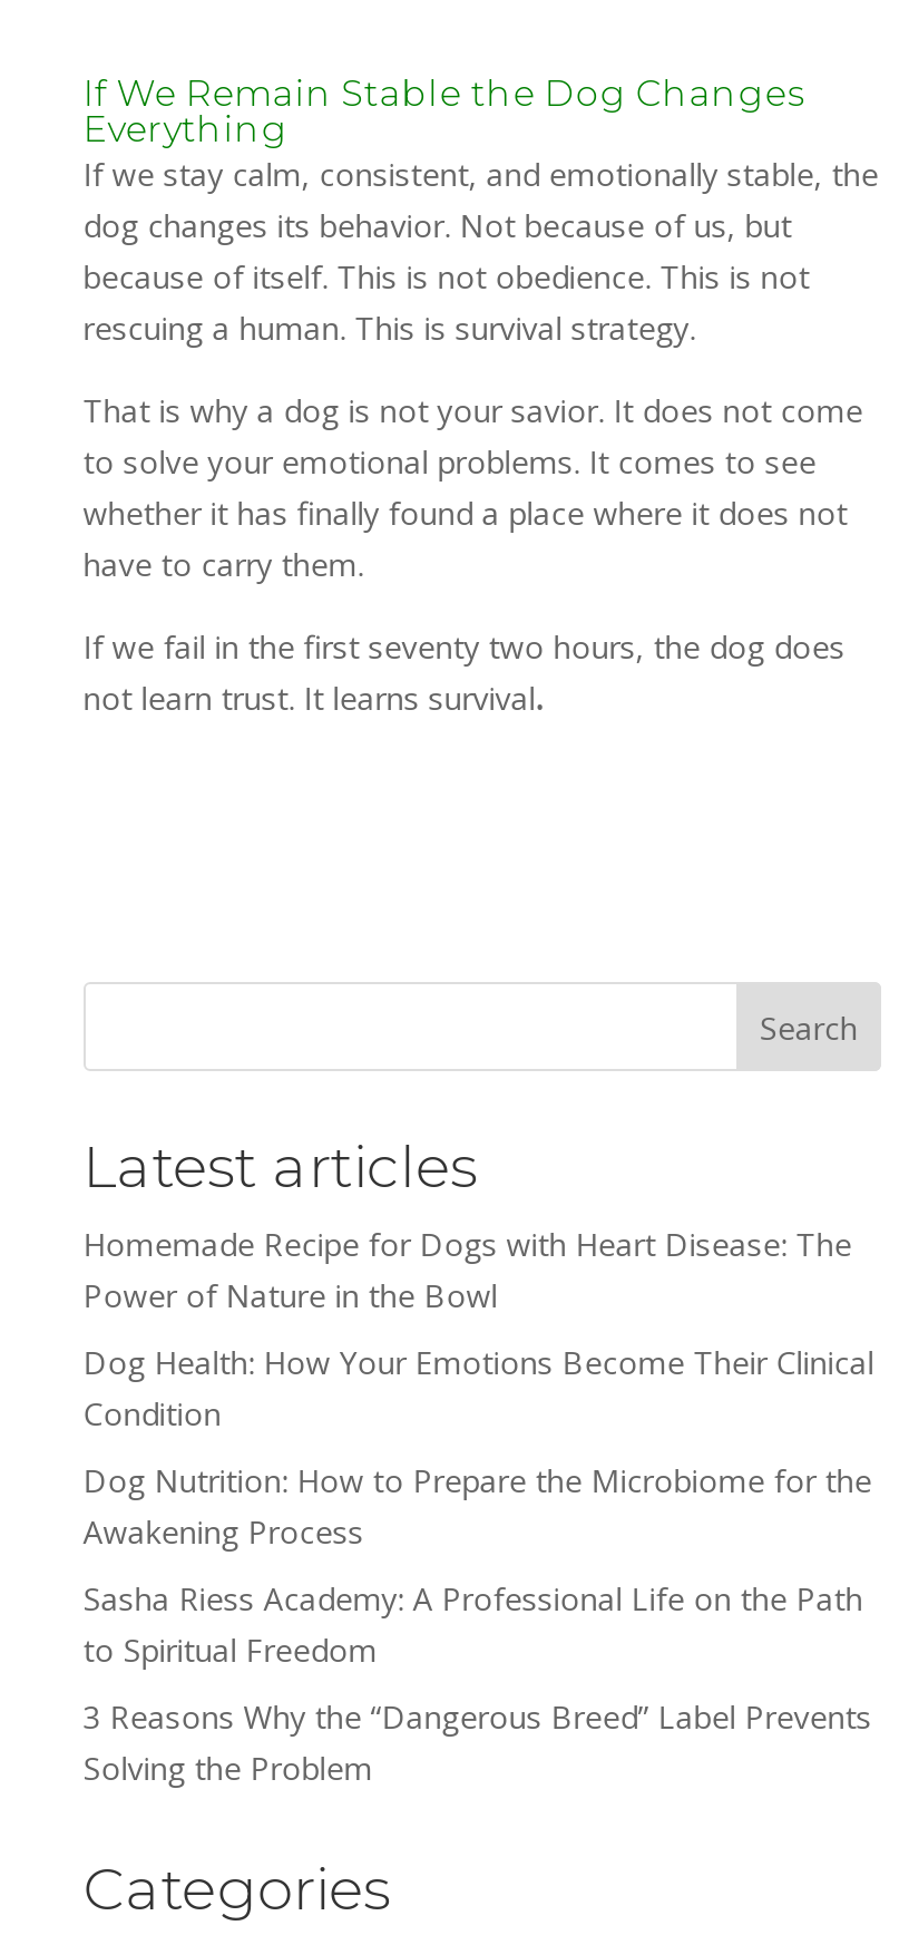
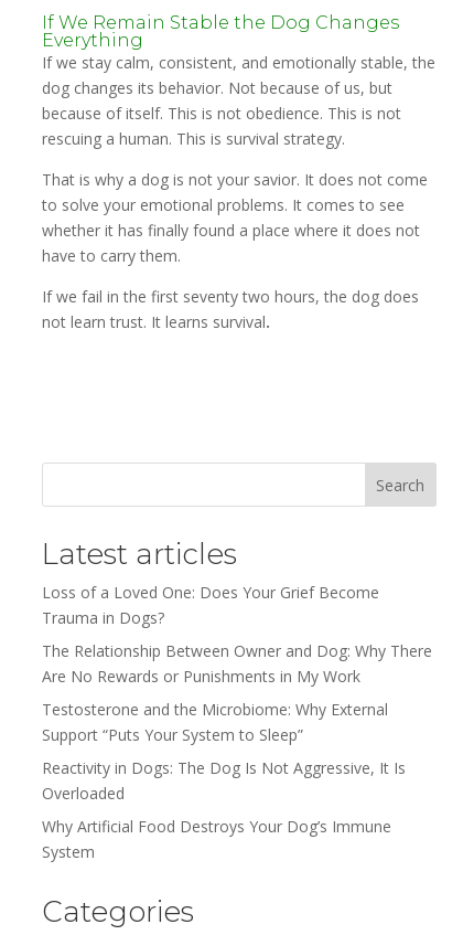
- Homemade Recipe for Dogs with Heart Disease: The
- Power of Nature in the Bowl
+ Loss of a Loved One: Does Your Grief Become
+ Trauma in Dogs?

- Dog Health: How Your Emotions Become Their Clinical
- Condition
+ The Relationship Between Owner and Dog: Why There
+ Are No Rewards or Punishments in My Work

- Dog Nutrition: How to Prepare the Microbiome for the
- Awakening Process
+ Testosterone and the Microbiome: Why External
+ Support “Puts Your System to Sleep”

- Sasha Riess Academy: A Professional Life on the Path
- to Spiritual Freedom
+ Reactivity in Dogs: The Dog Is Not Aggressive, It Is
+ Overloaded

- 3 Reasons Why the “Dangerous Breed” Label Prevents
- Solving the Problem
+ Why Artificial Food Destroys Your Dog’s Immune
+ System
